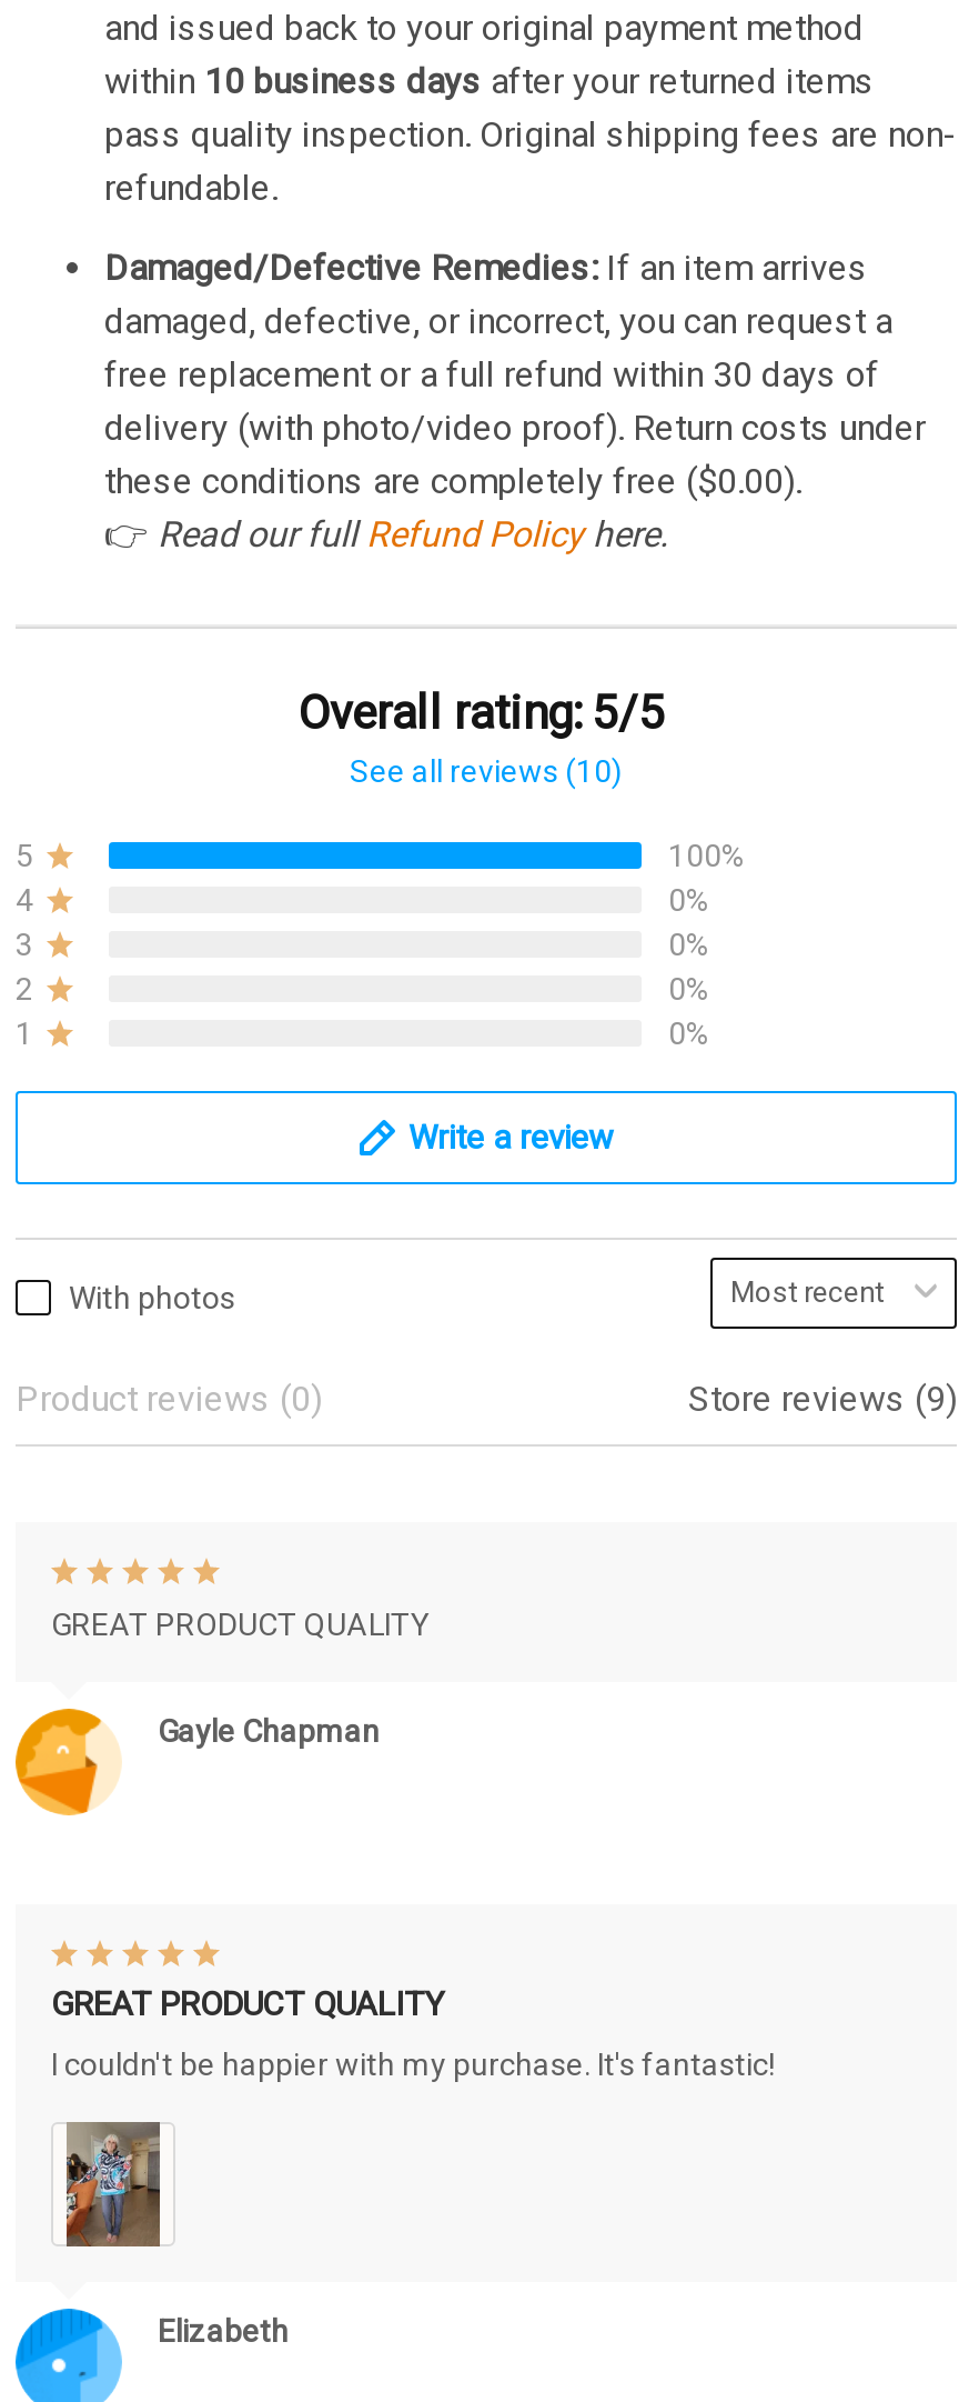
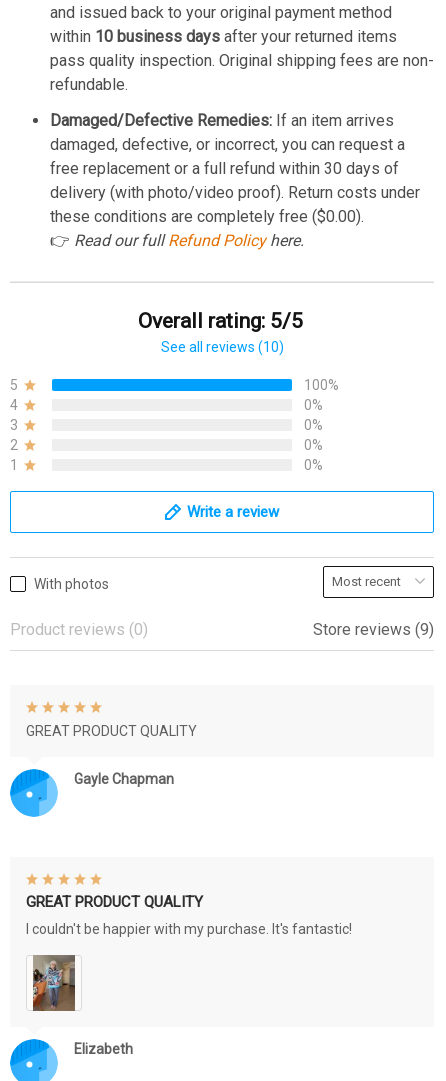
- [image]
+ [image]
